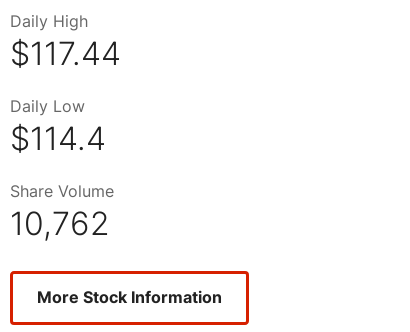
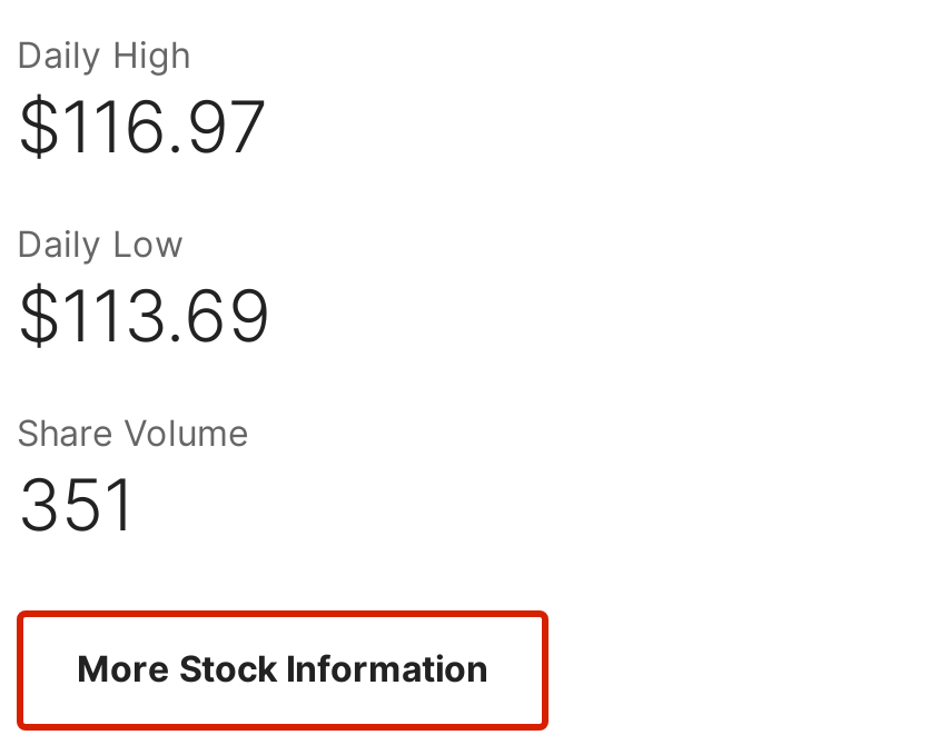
- $117.44
+ $116.97

- $114.4
+ $113.69

- 10,762
+ 351
